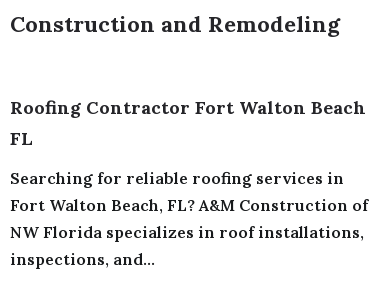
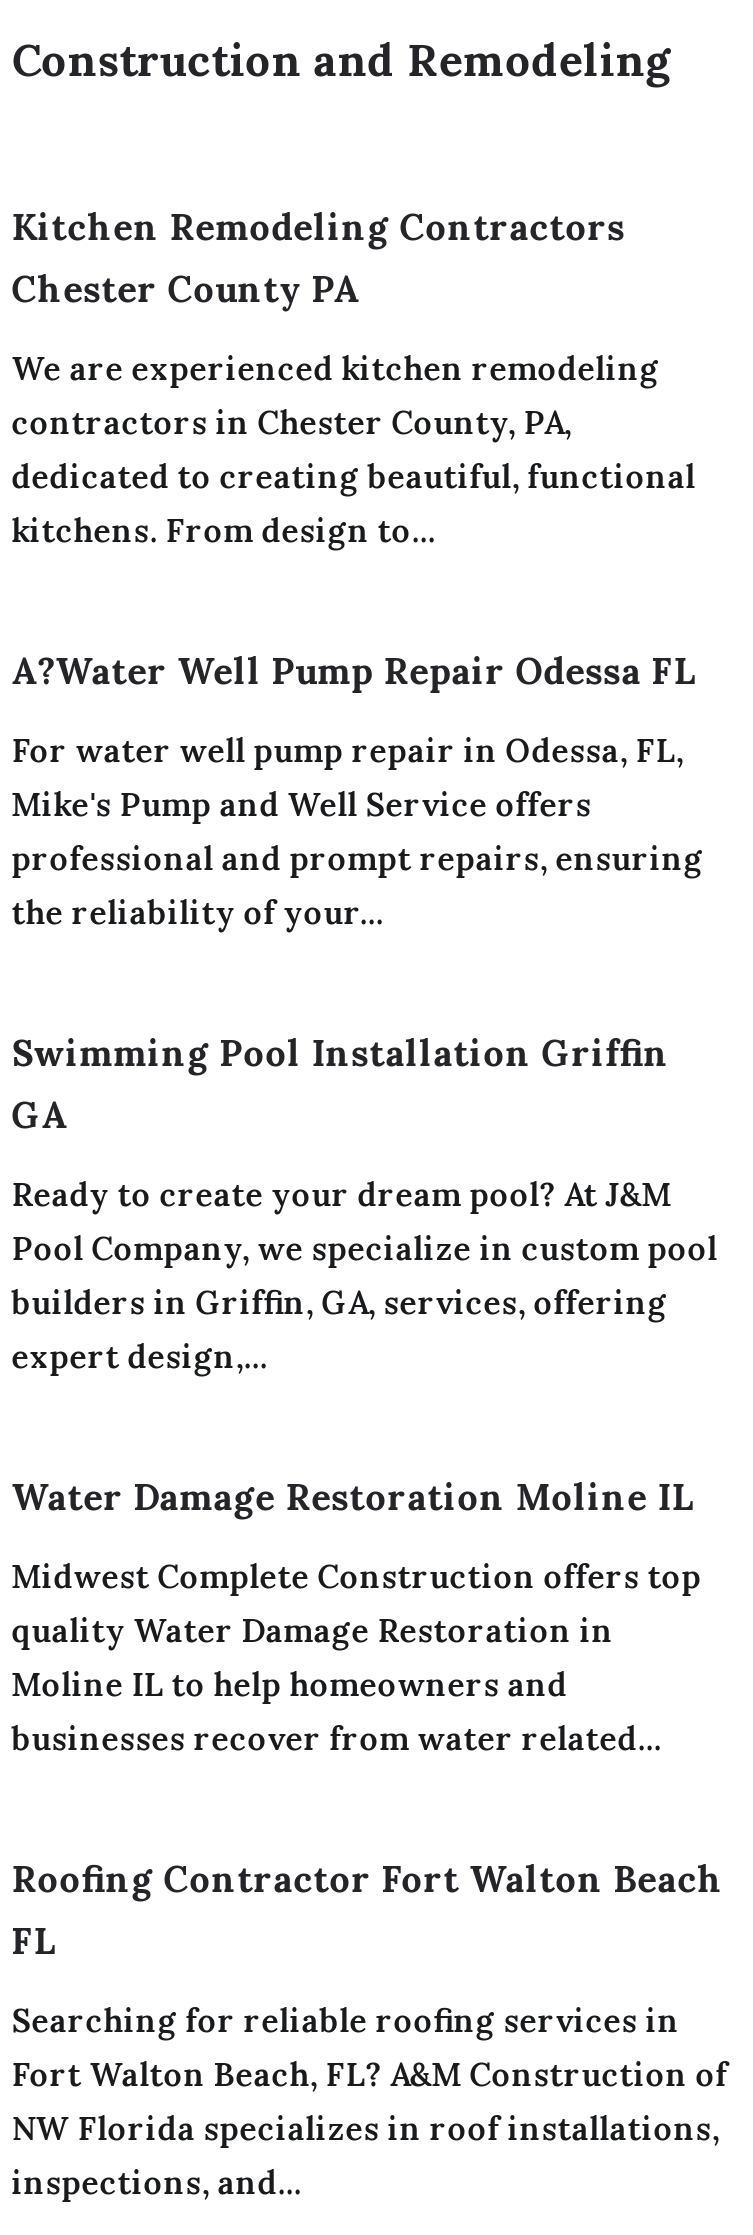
+ Kitchen Remodeling Contractors
+ Chester County PA
+ We are experienced kitchen remodeling
+ contractors in Chester County, PA,
+ dedicated to creating beautiful, functional
+ kitchens. From design to...
+ A?Water Well Pump Repair Odessa FL
+ For water well pump repair in Odessa, FL,
+ Mike's Pump and Well Service offers
+ professional and prompt repairs, ensuring
+ the reliability of your...
+ Swimming Pool Installation Griffin
+ GA
+ Ready to create your dream pool? At J&M
+ Pool Company, we specialize in custom pool
+ builders in Griffin, GA, services, offering
+ expert design,...
+ Water Damage Restoration Moline IL
+ Midwest Complete Construction offers top
+ quality Water Damage Restoration in
+ Moline IL to help homeowners and
+ businesses recover from water related...
